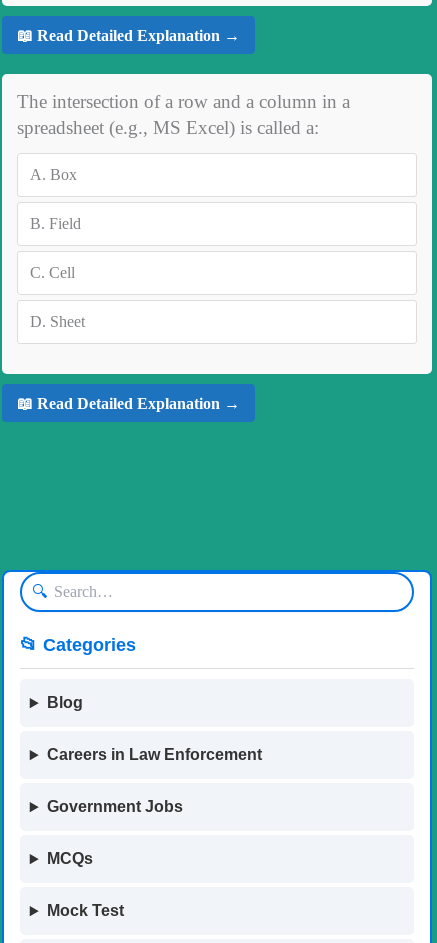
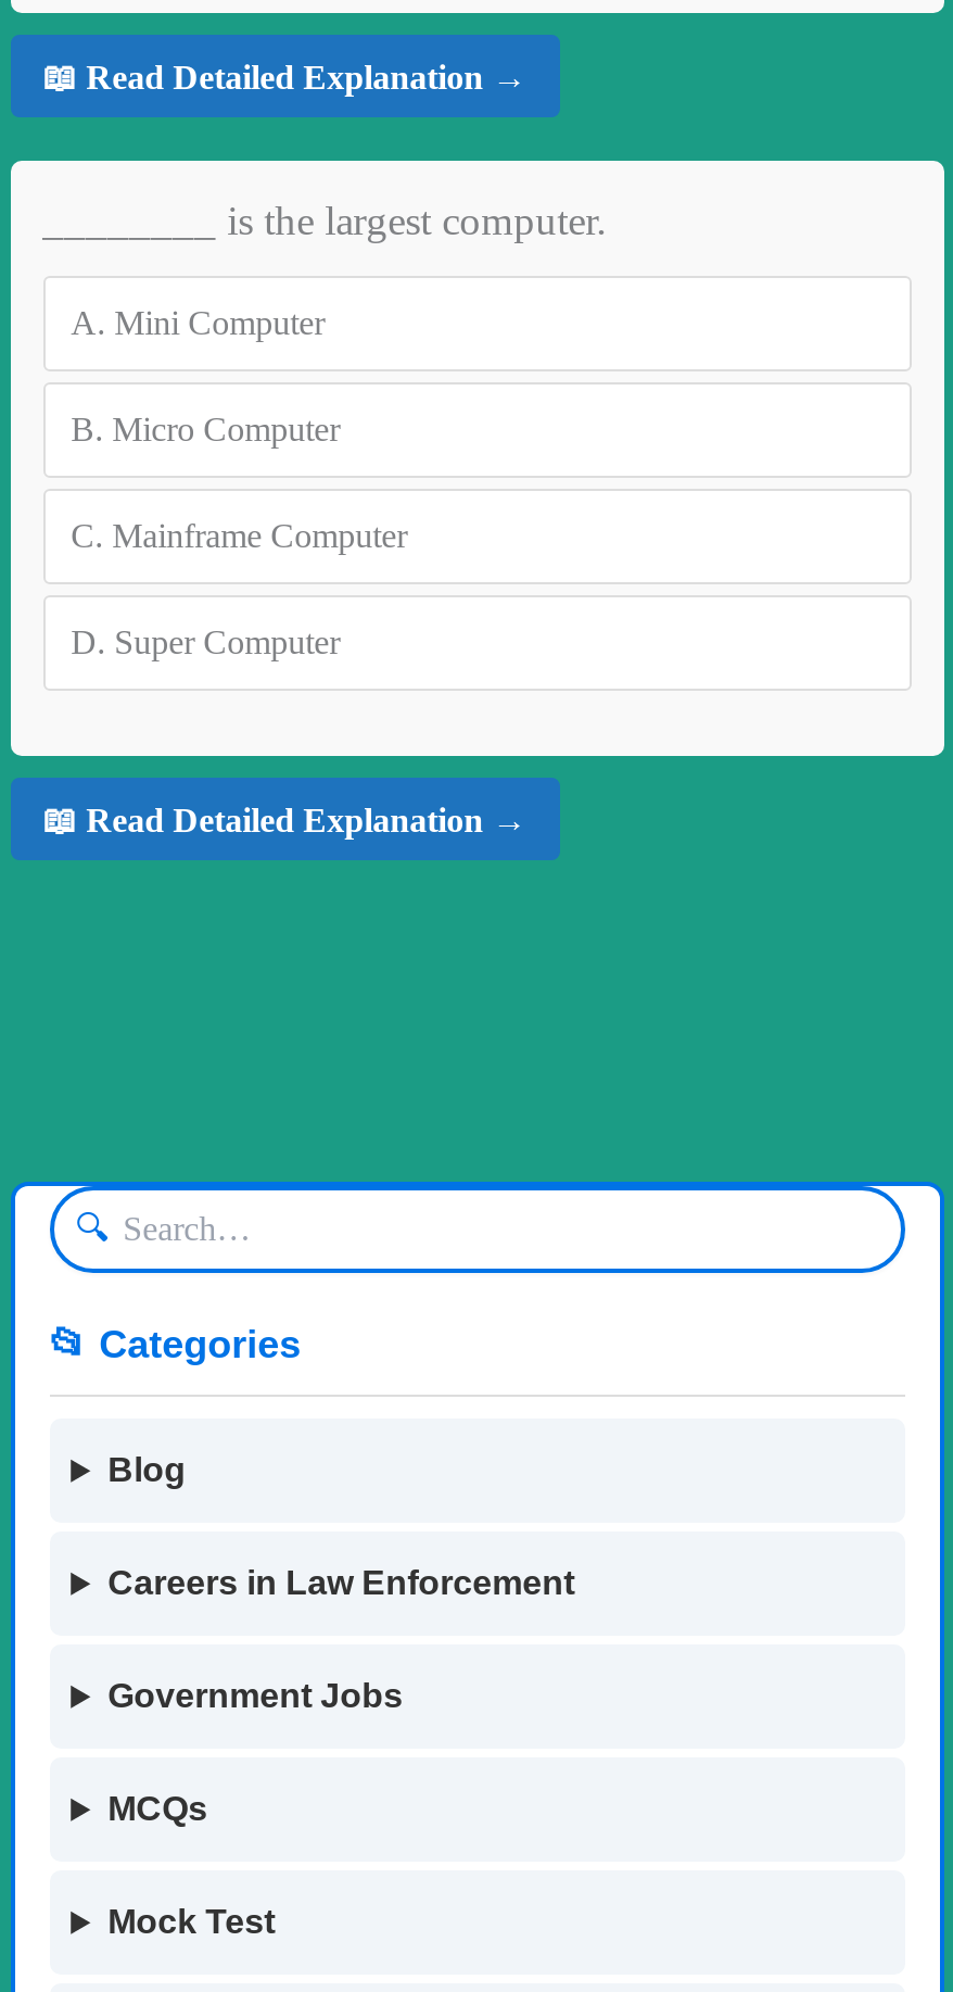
- The intersection of a row and a column in a
- spreadsheet (e.g., MS Excel) is called a:
+ ________ is the largest computer.

- A. Box
+ A. Mini Computer

- B. Field
+ B. Micro Computer

- C. Cell
+ C. Mainframe Computer

- D. Sheet
+ D. Super Computer
